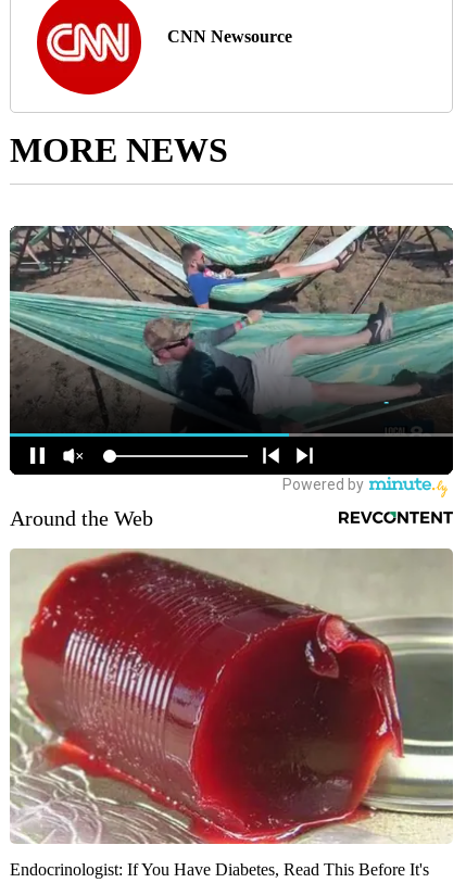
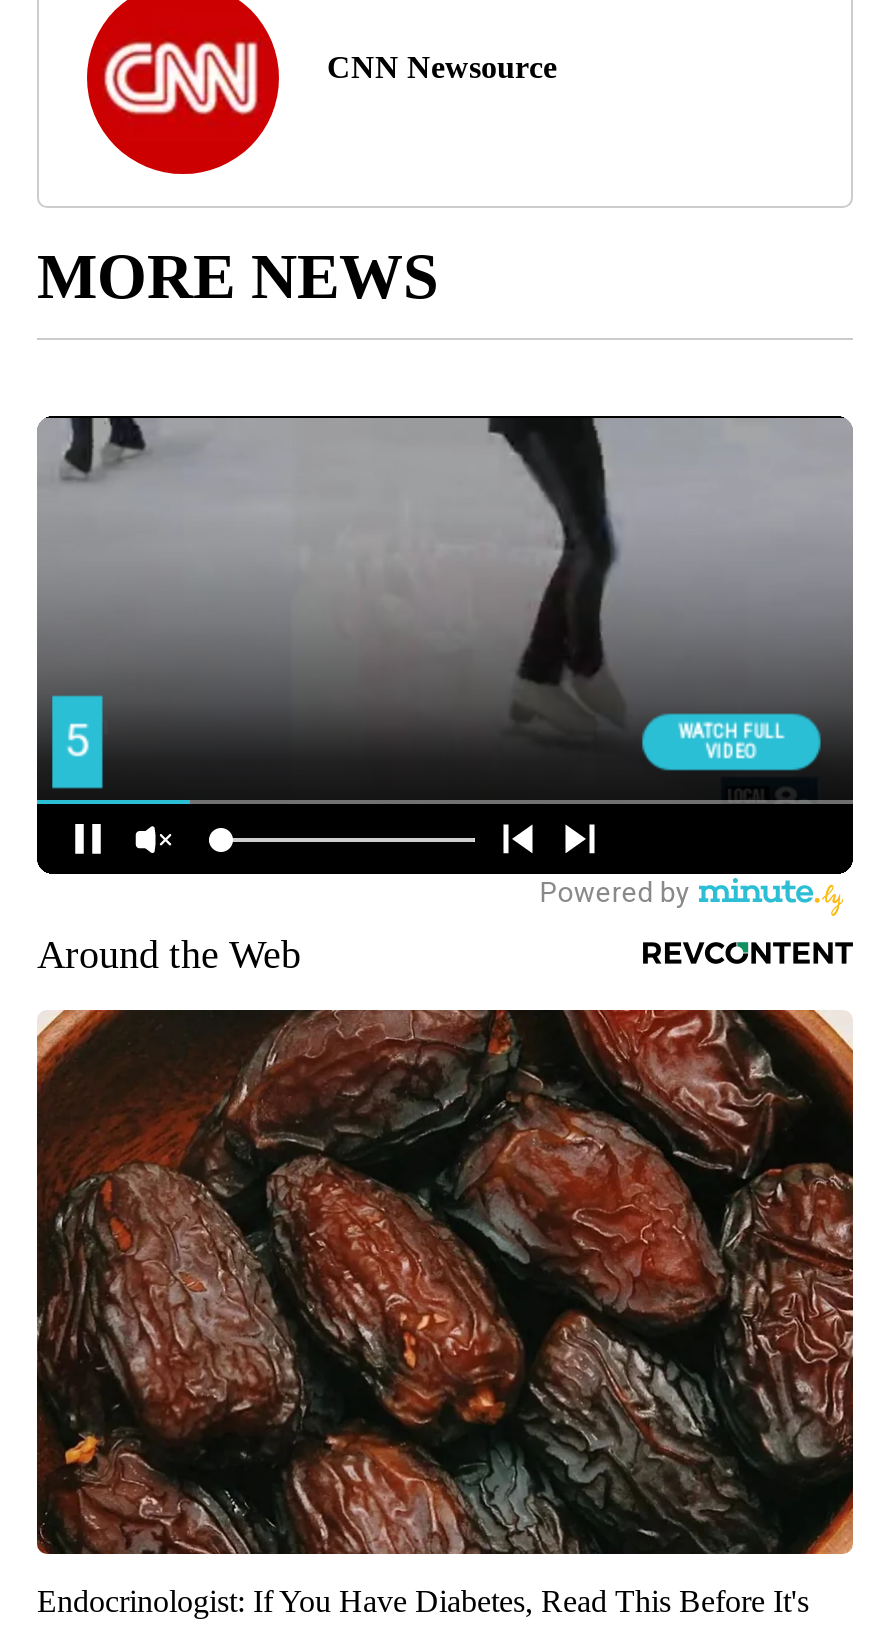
- [image]
+ [image]

- [image]
+ [image]
